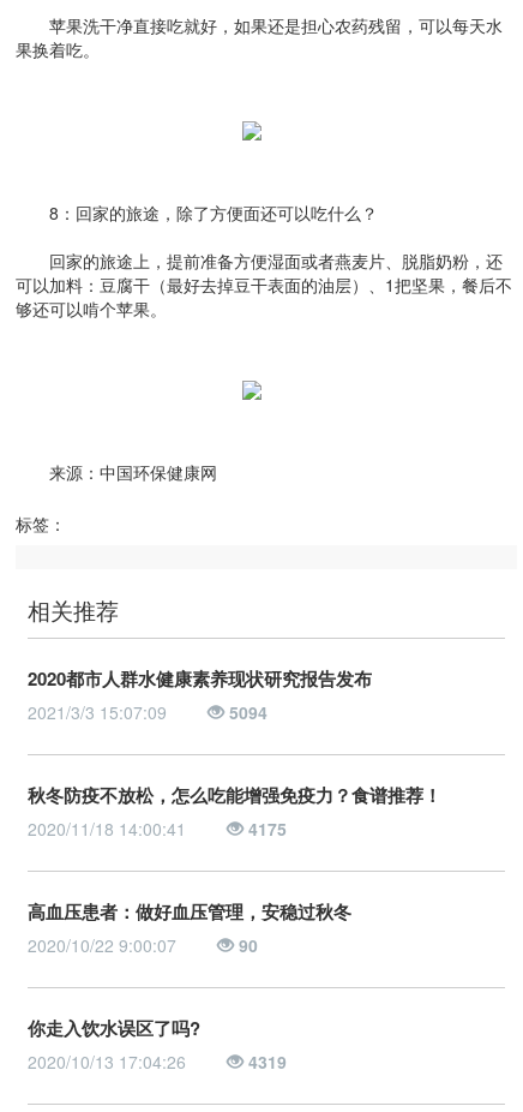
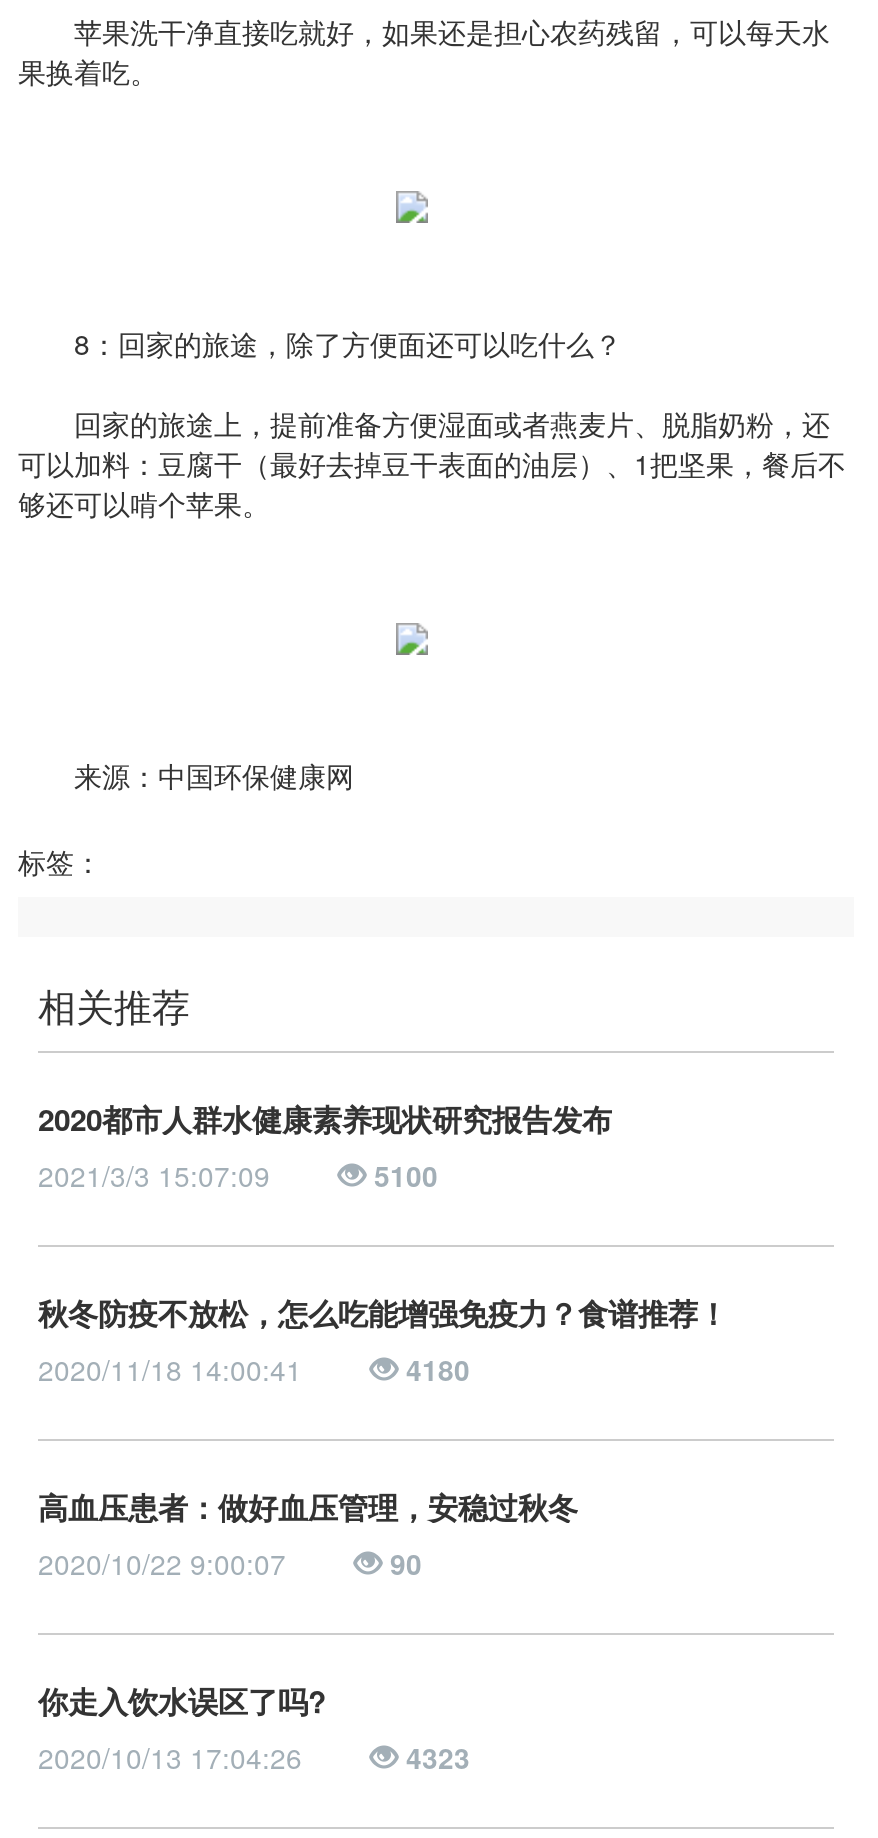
- 5094
+ 5100

- 4175
+ 4180

- 4319
+ 4323
